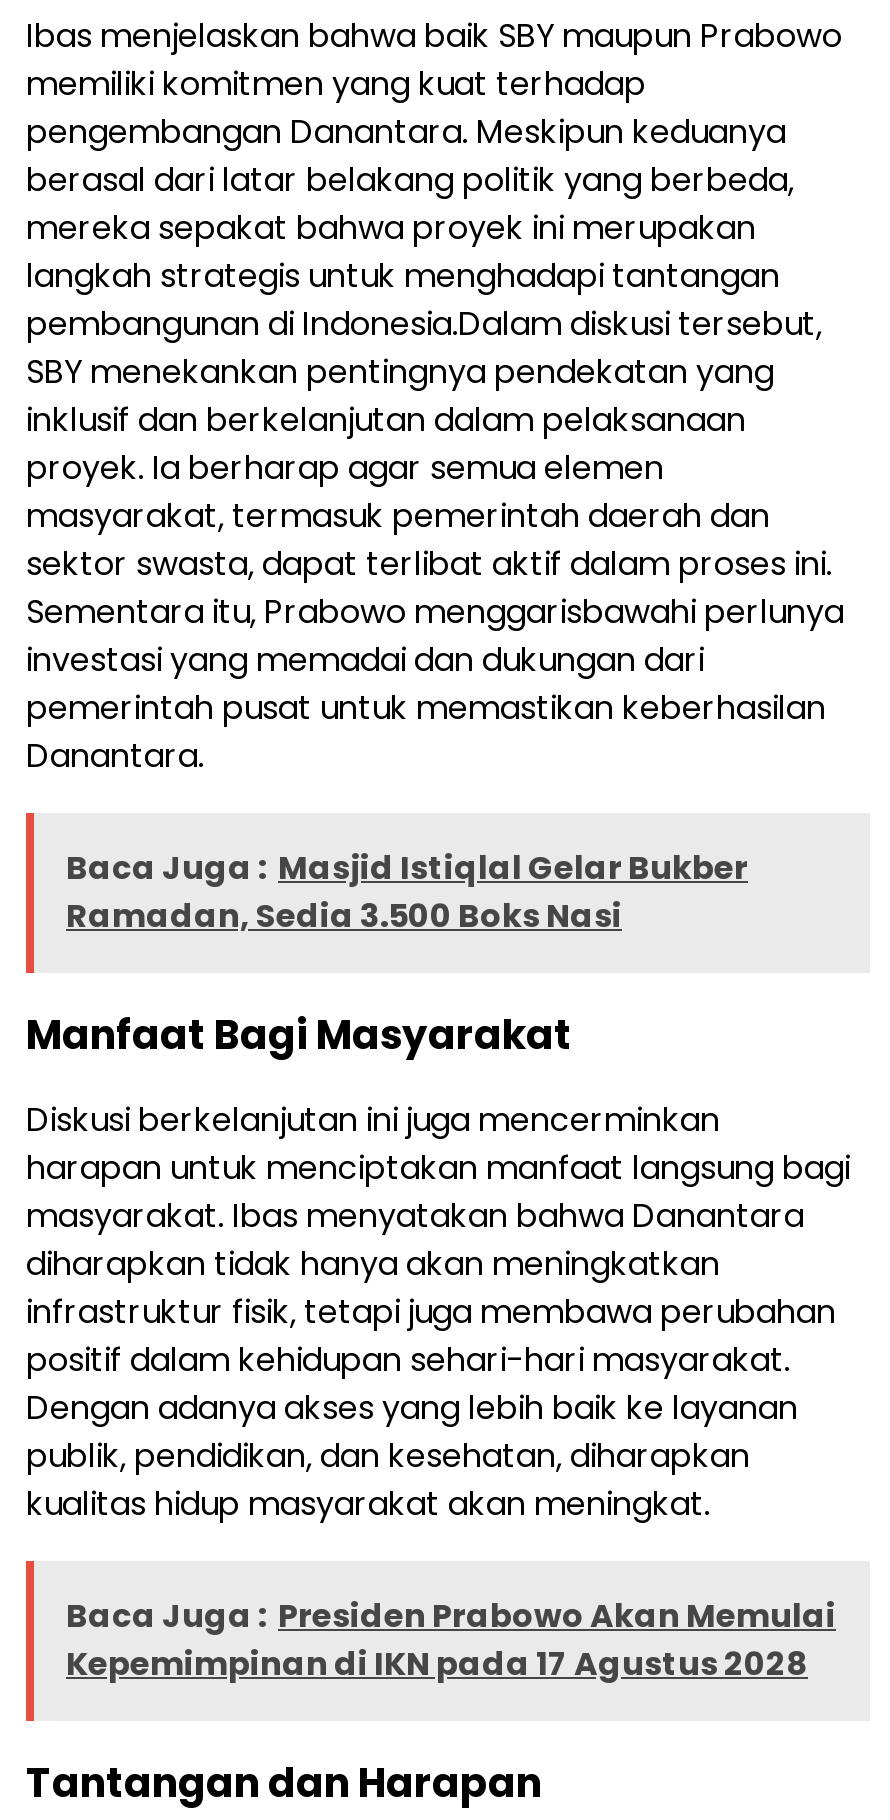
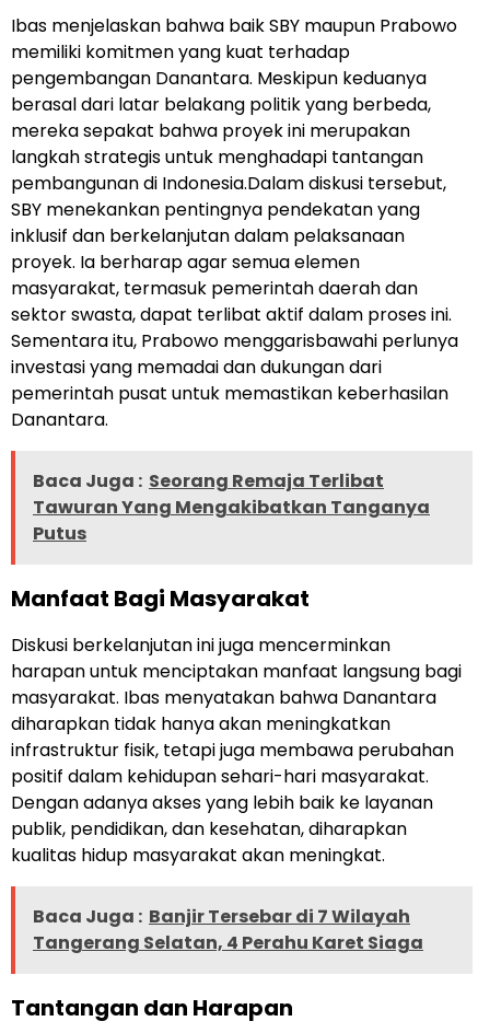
- Baca Juga : Masjid Istiqlal Gelar Bukber
- Ramadan, Sedia 3.500 Boks Nasi
+ Baca Juga : Seorang Remaja Terlibat
+ Tawuran Yang Mengakibatkan Tanganya
+ Putus

- Baca Juga : Presiden Prabowo Akan Memulai
- Kepemimpinan di IKN pada 17 Agustus 2028
+ Baca Juga : Banjir Tersebar di 7 Wilayah
+ Tangerang Selatan, 4 Perahu Karet Siaga
